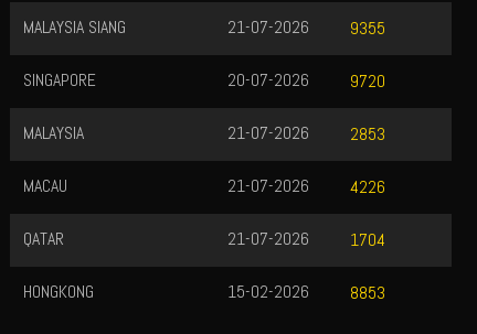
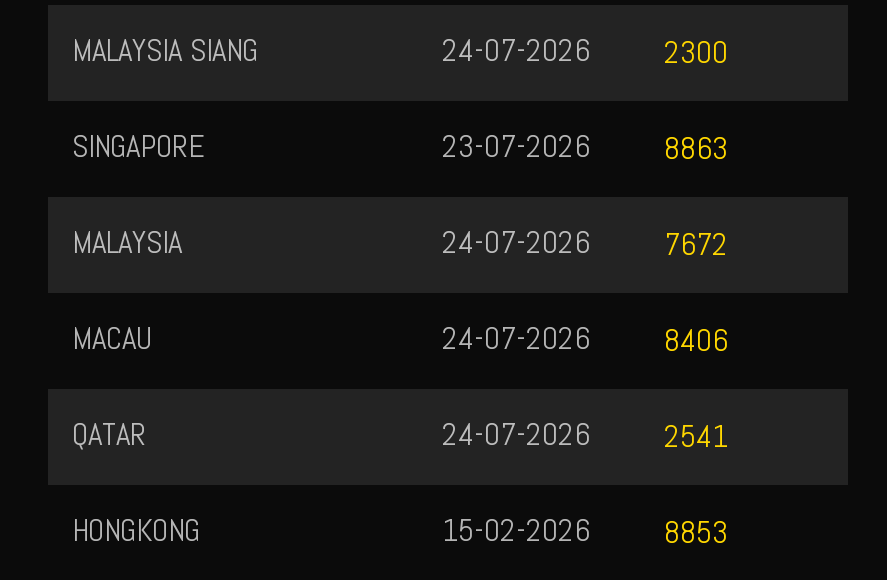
- 21-07-2026
+ 24-07-2026

- 9355
+ 2300

- 20-07-2026
+ 23-07-2026

- 9720
+ 8863

- 21-07-2026
+ 24-07-2026

- 2853
+ 7672

- 21-07-2026
+ 24-07-2026

- 4226
+ 8406

- 21-07-2026
+ 24-07-2026

- 1704
+ 2541
